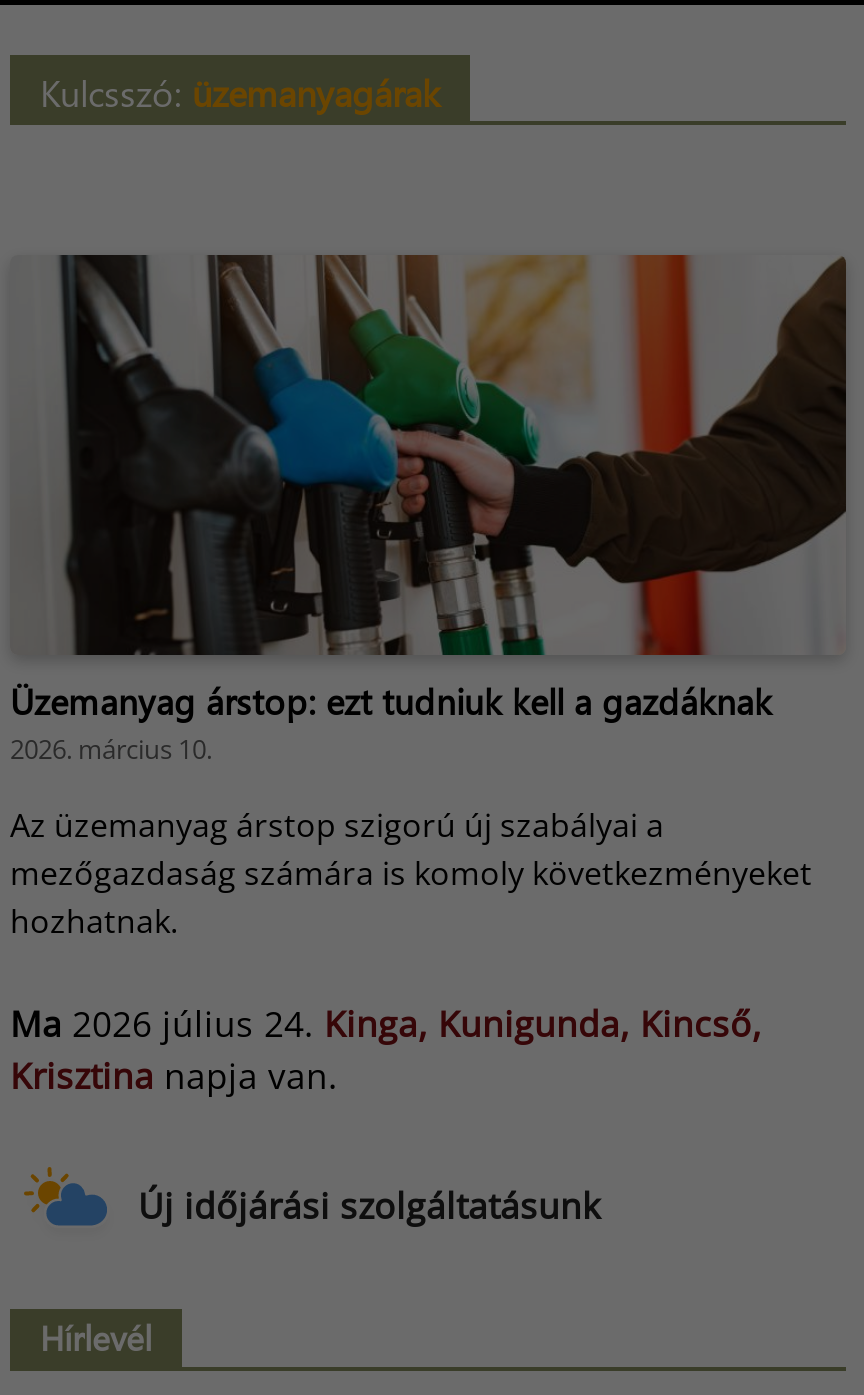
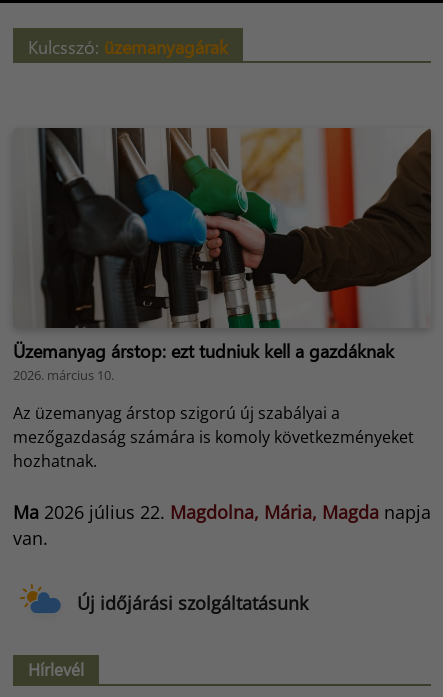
- Ma 2026 július 24. Kinga, Kunigunda, Kincső,
- Krisztina napja van.
+ Ma 2026 július 22. Magdolna, Mária, Magda napja
+ van.
